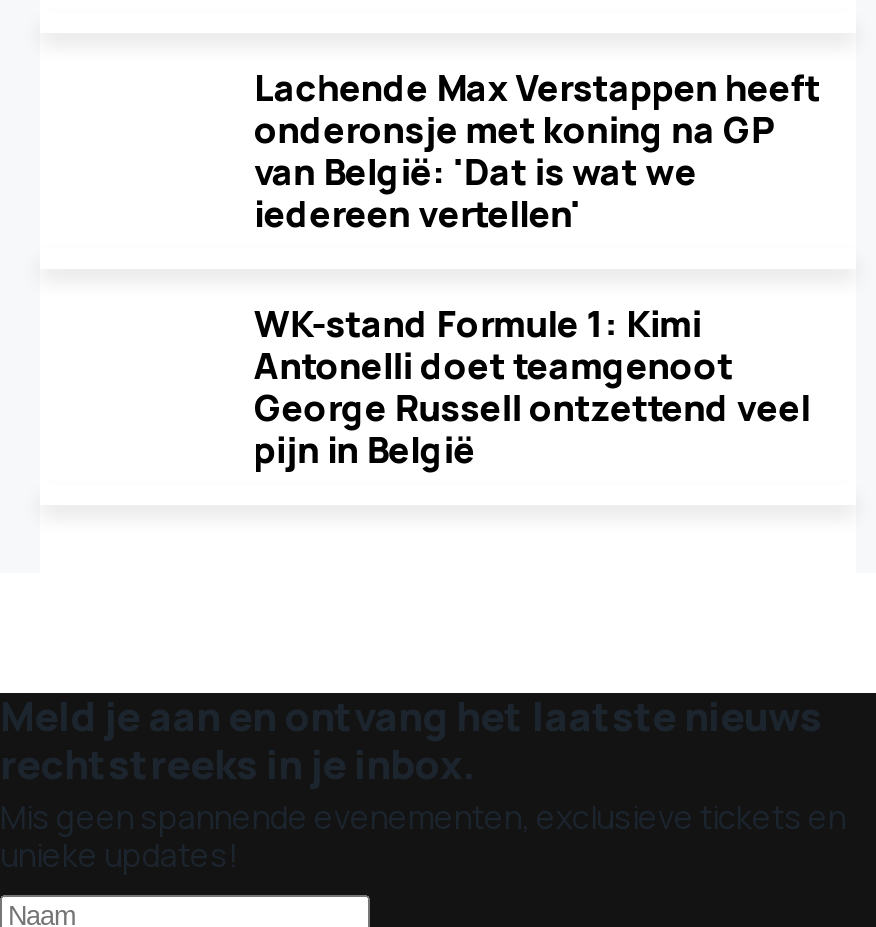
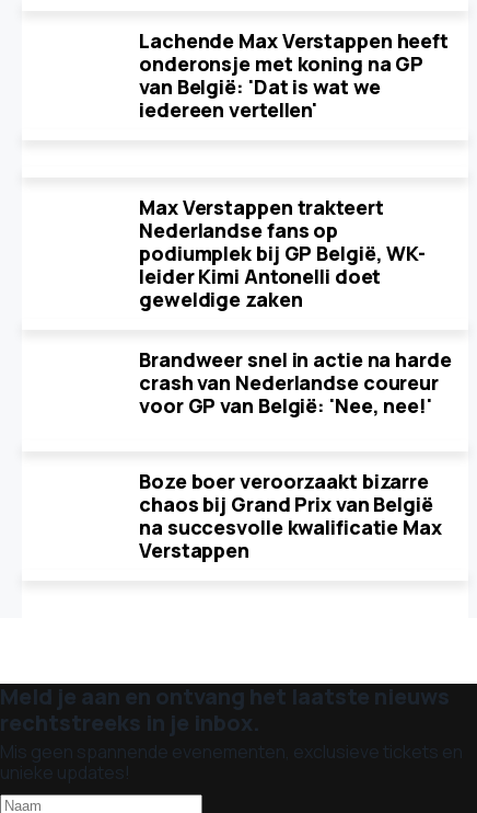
- WK-stand Formule 1: Kimi
- Antonelli doet teamgenoot
- George Russell ontzettend veel
- pijn in België
+ Max Verstappen trakteert
+ Nederlandse fans op
+ podiumplek bij GP België, WK-
+ leider Kimi Antonelli doet
+ geweldige zaken
+ Brandweer snel in actie na harde
+ crash van Nederlandse coureur
+ voor GP van België: 'Nee, nee!'
+ Boze boer veroorzaakt bizarre
+ chaos bij Grand Prix van België
+ na succesvolle kwalificatie Max
+ Verstappen
